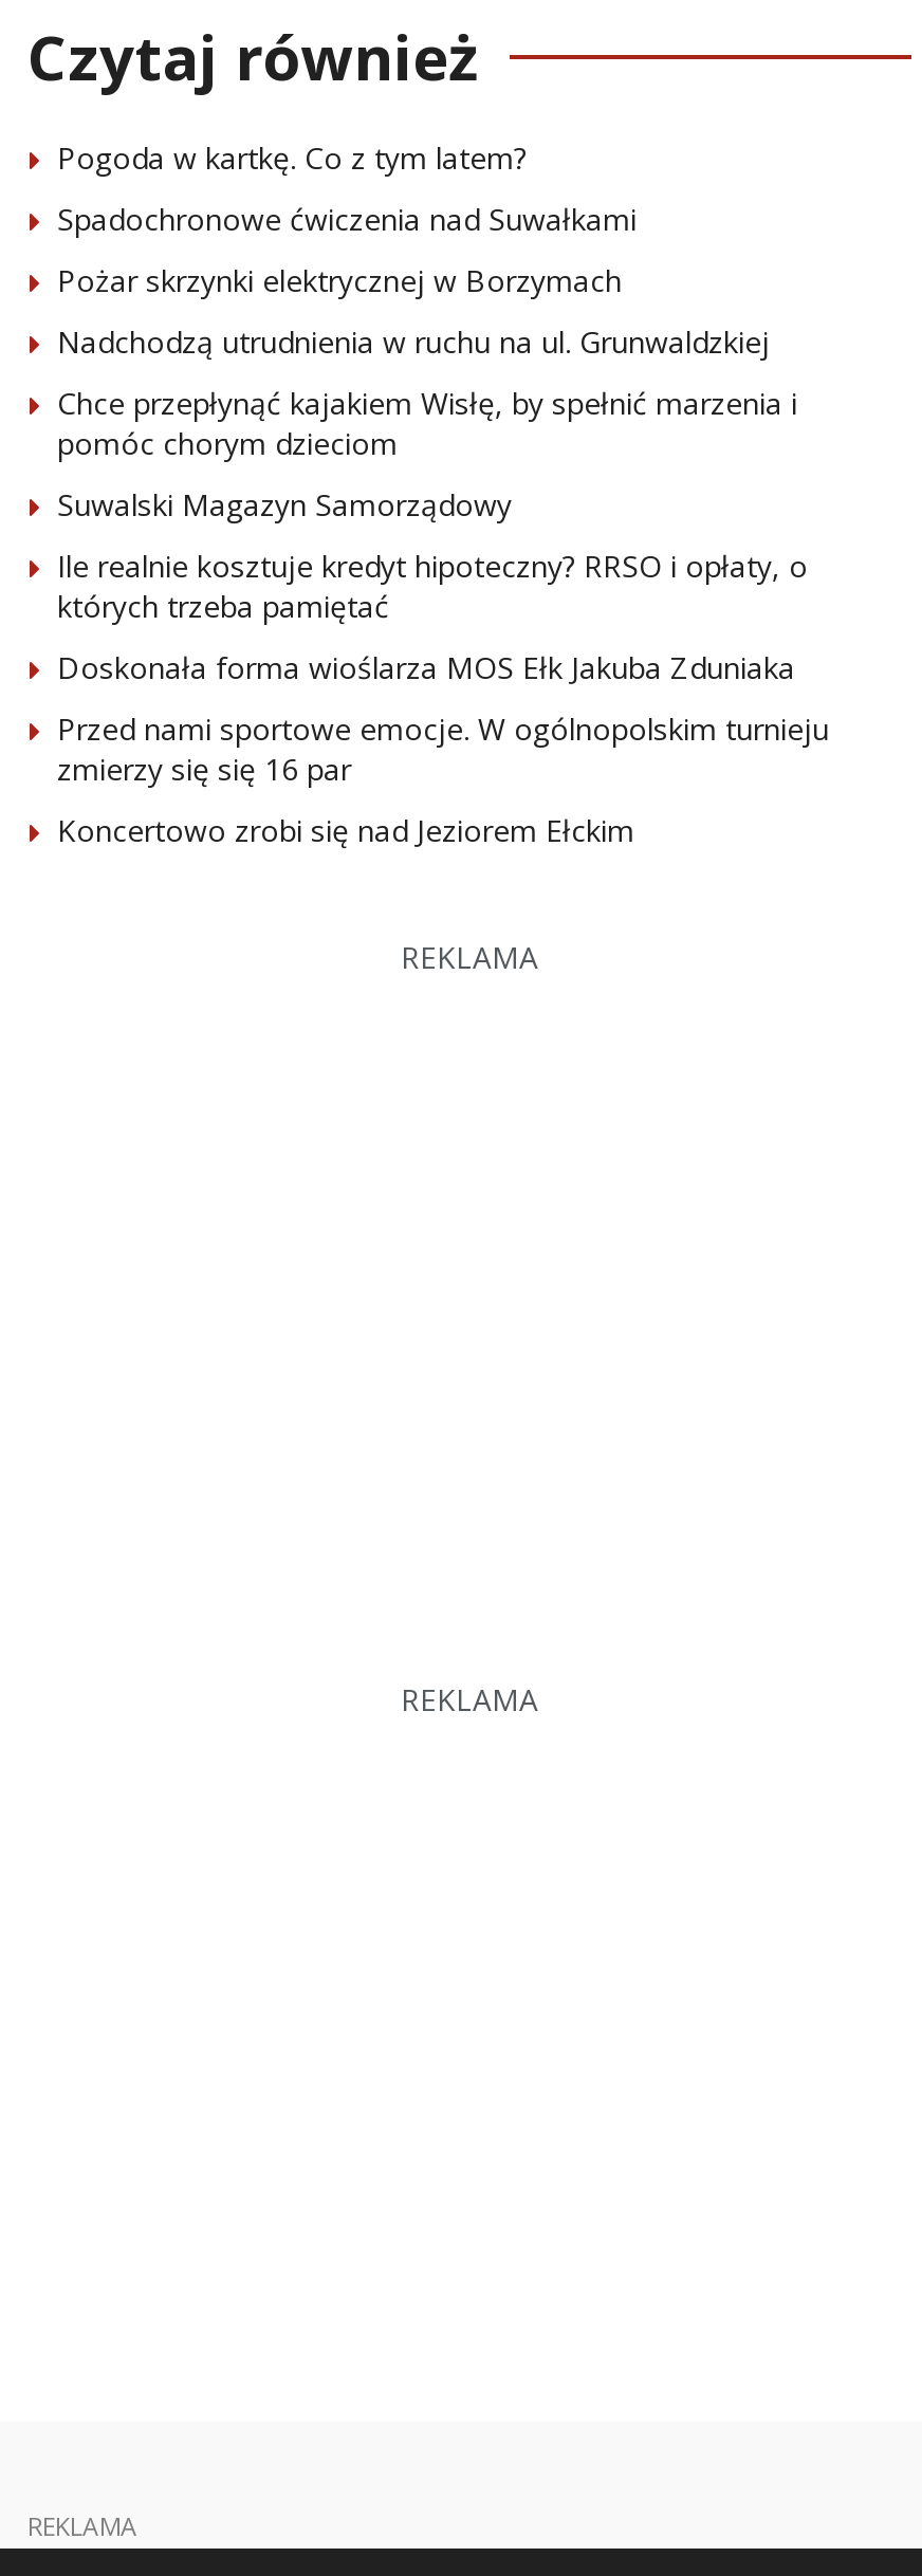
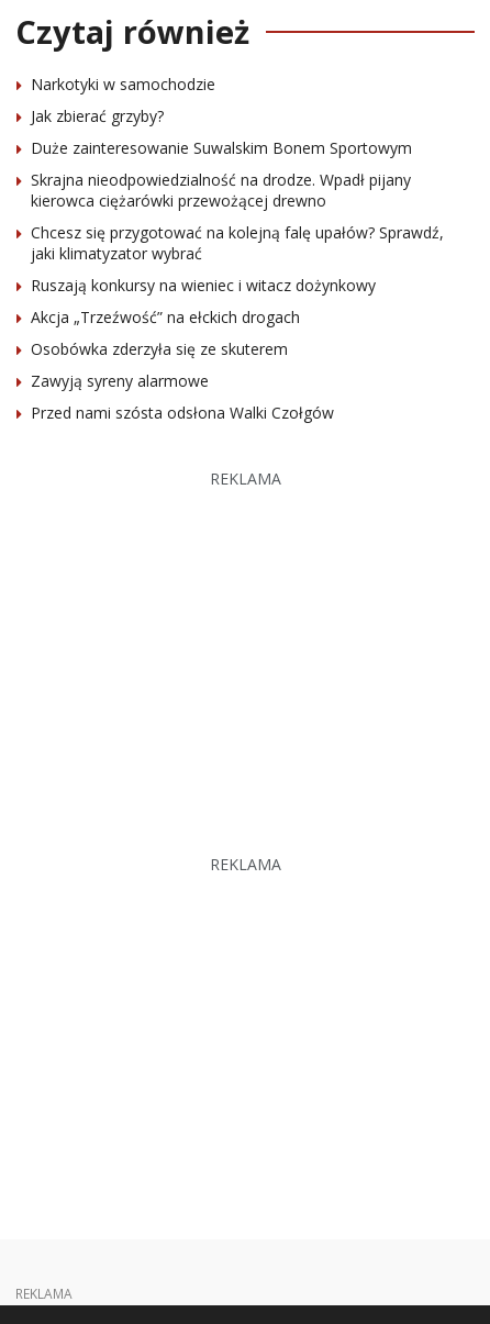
- Pogoda w kartkę. Co z tym latem?
+ Narkotyki w samochodzie

- Spadochronowe ćwiczenia nad Suwałkami
+ Jak zbierać grzyby?

- Pożar skrzynki elektrycznej w Borzymach
+ Duże zainteresowanie Suwalskim Bonem Sportowym

- Nadchodzą utrudnienia w ruchu na ul. Grunwaldzkiej
+ Skrajna nieodpowiedzialność na drodze. Wpadł pijany
+ kierowca ciężarówki przewożącej drewno

- Chce przepłynąć kajakiem Wisłę, by spełnić marzenia i
- pomóc chorym dzieciom
+ Chcesz się przygotować na kolejną falę upałów? Sprawdź,
+ jaki klimatyzator wybrać

- Suwalski Magazyn Samorządowy
+ Ruszają konkursy na wieniec i witacz dożynkowy

- Ile realnie kosztuje kredyt hipoteczny? RRSO i opłaty, o
- których trzeba pamiętać
+ Akcja „Trzeźwość” na ełckich drogach

- Doskonała forma wioślarza MOS Ełk Jakuba Zduniaka
+ Osobówka zderzyła się ze skuterem

- Przed nami sportowe emocje. W ogólnopolskim turnieju
- zmierzy się się 16 par
+ Zawyją syreny alarmowe

- Koncertowo zrobi się nad Jeziorem Ełckim
+ Przed nami szósta odsłona Walki Czołgów
